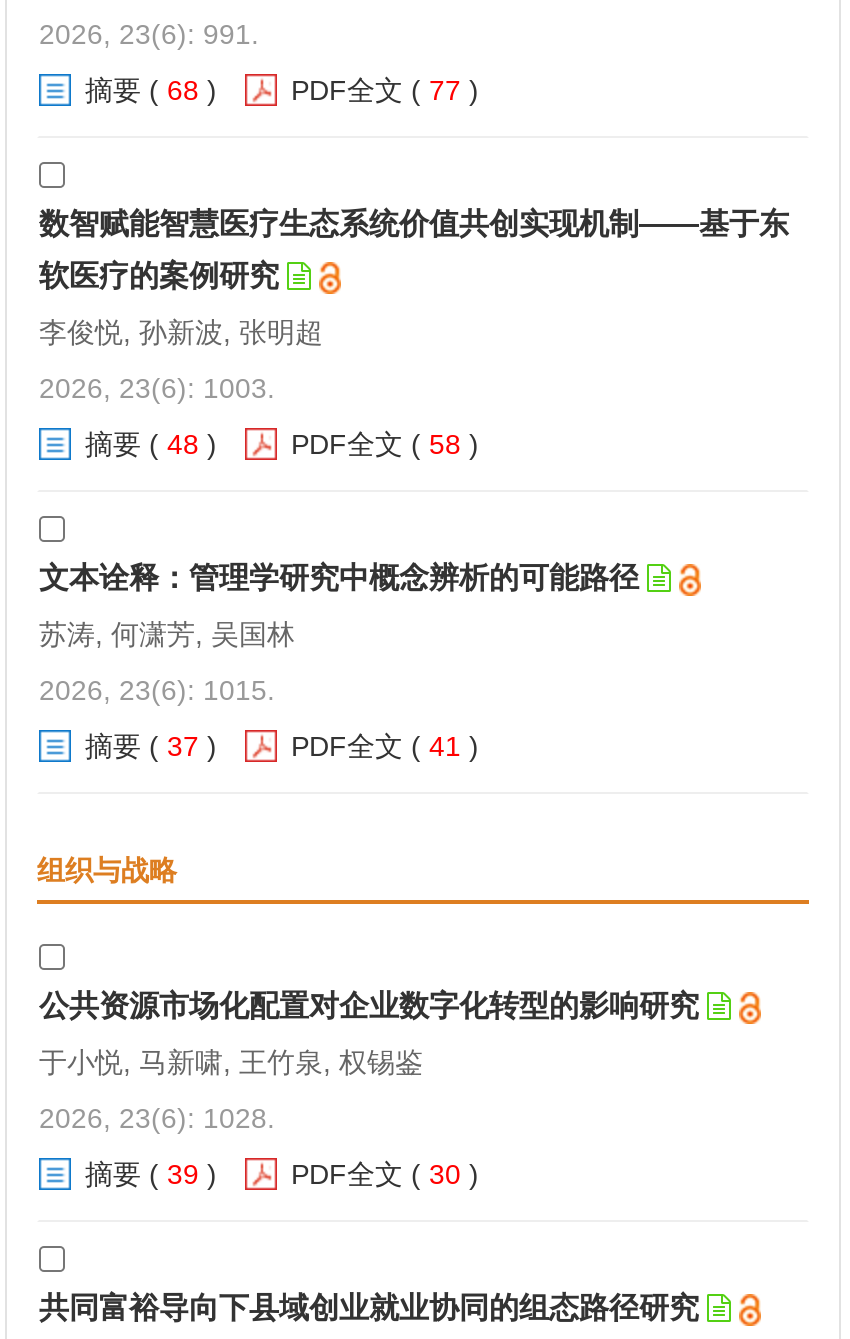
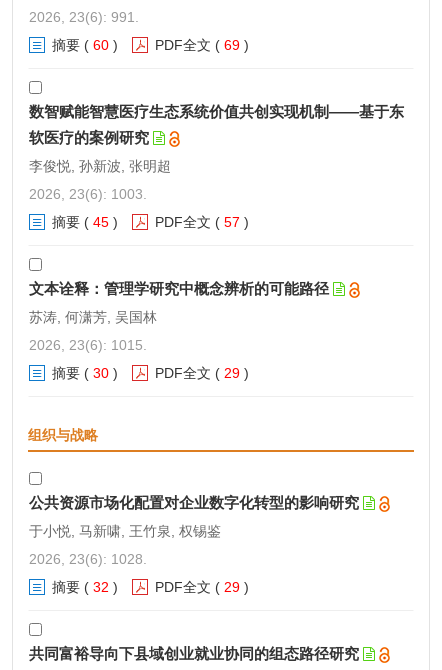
- 摘要( 68)
+ 摘要( 60)

- PDF全文 ( 77)
+ PDF全文 ( 69)

- 摘要( 48)
+ 摘要( 45)

- PDF全文 ( 58)
+ PDF全文 ( 57)

- 摘要( 37)
+ 摘要( 30)

- PDF全文 ( 41)
+ PDF全文 ( 29)

- 摘要( 39)
+ 摘要( 32)

- PDF全文 ( 30)
+ PDF全文 ( 29)
